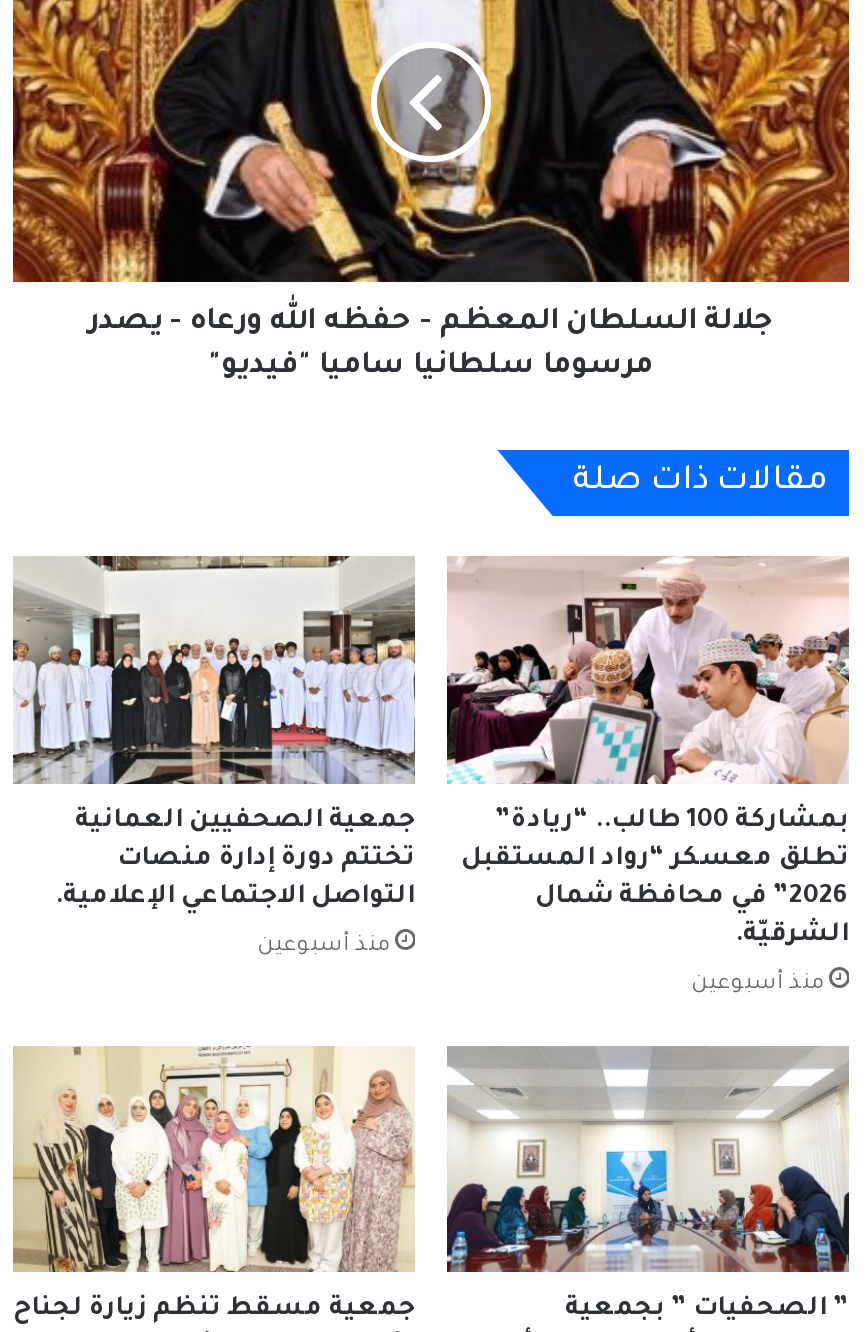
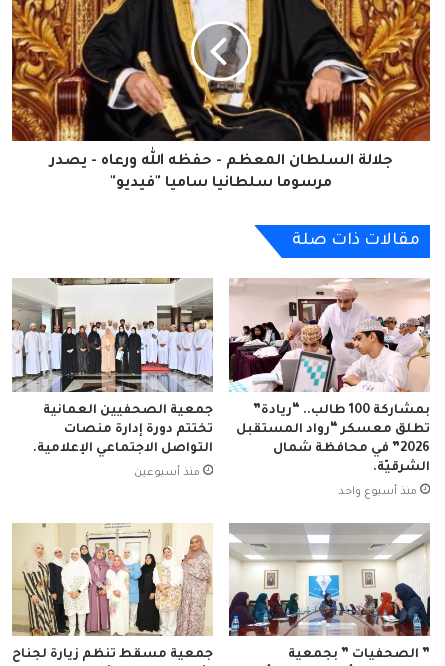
- منذ أسبوعين
+ منذ أسبوع واحد
